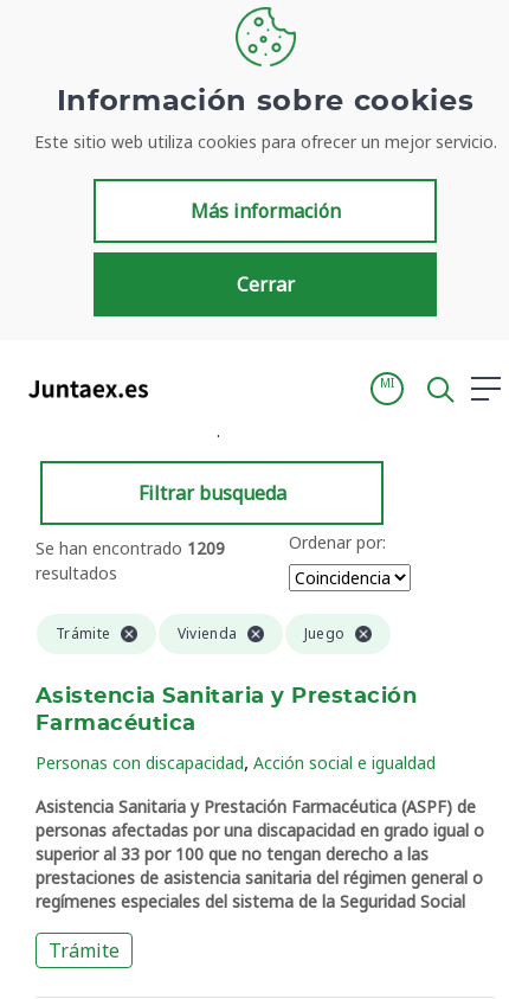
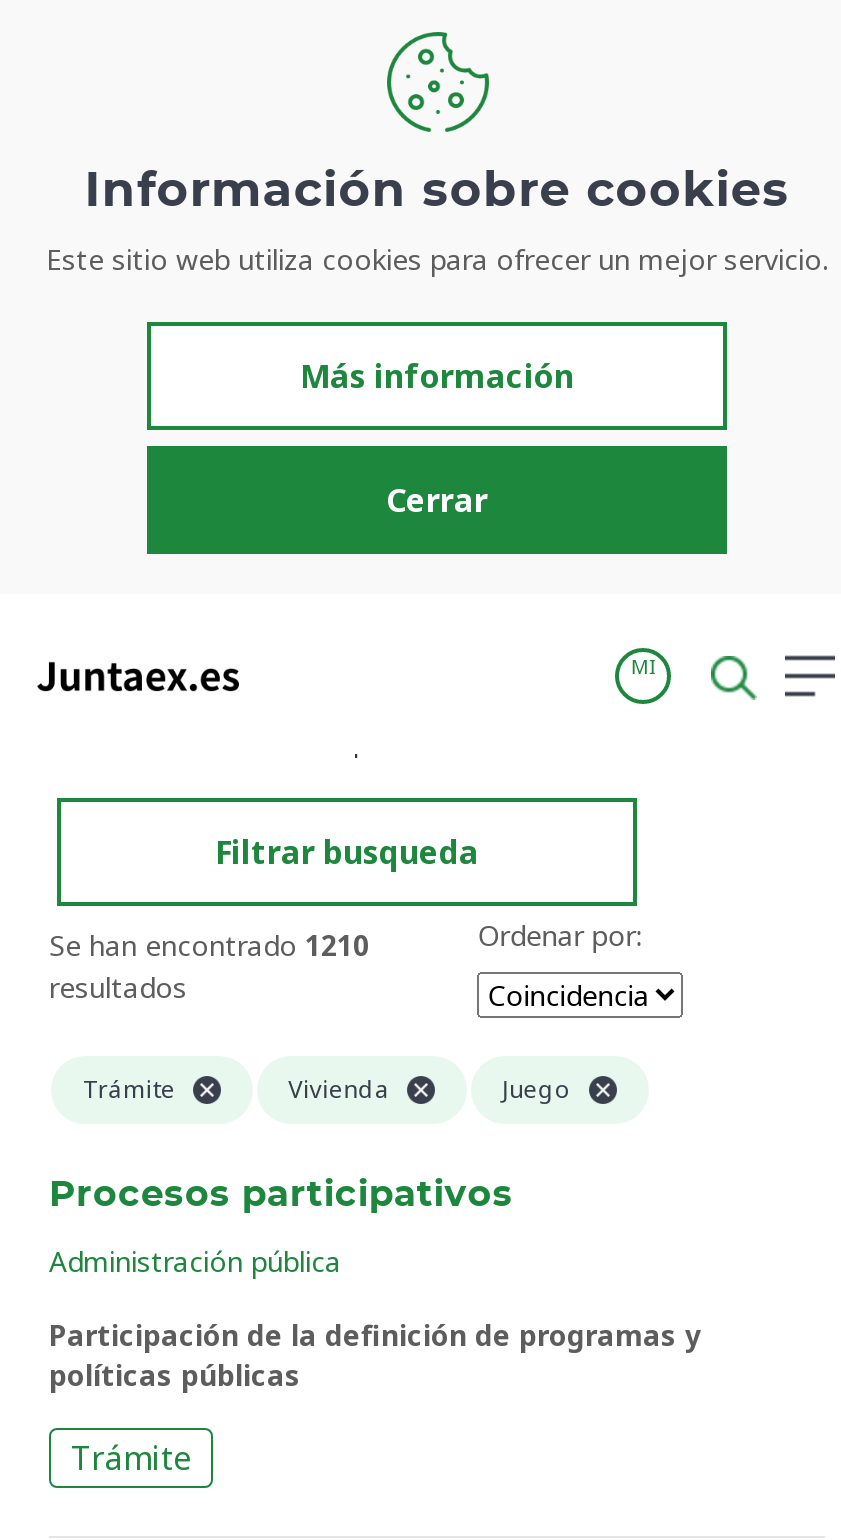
- Se han encontrado 1209
+ Se han encontrado 1210

- Asistencia Sanitaria y Prestación
- Farmacéutica
+ Procesos participativos

- Personas con discapacidad, Acción social e igualdad
+ Administración pública

- Asistencia Sanitaria y Prestación Farmacéutica (ASPF) de
- personas afectadas por una discapacidad en grado igual o
- superior al 33 por 100 que no tengan derecho a las
- prestaciones de asistencia sanitaria del régimen general o
- regímenes especiales del sistema de la Seguridad Social
+ Participación de la definición de programas y
+ políticas públicas
